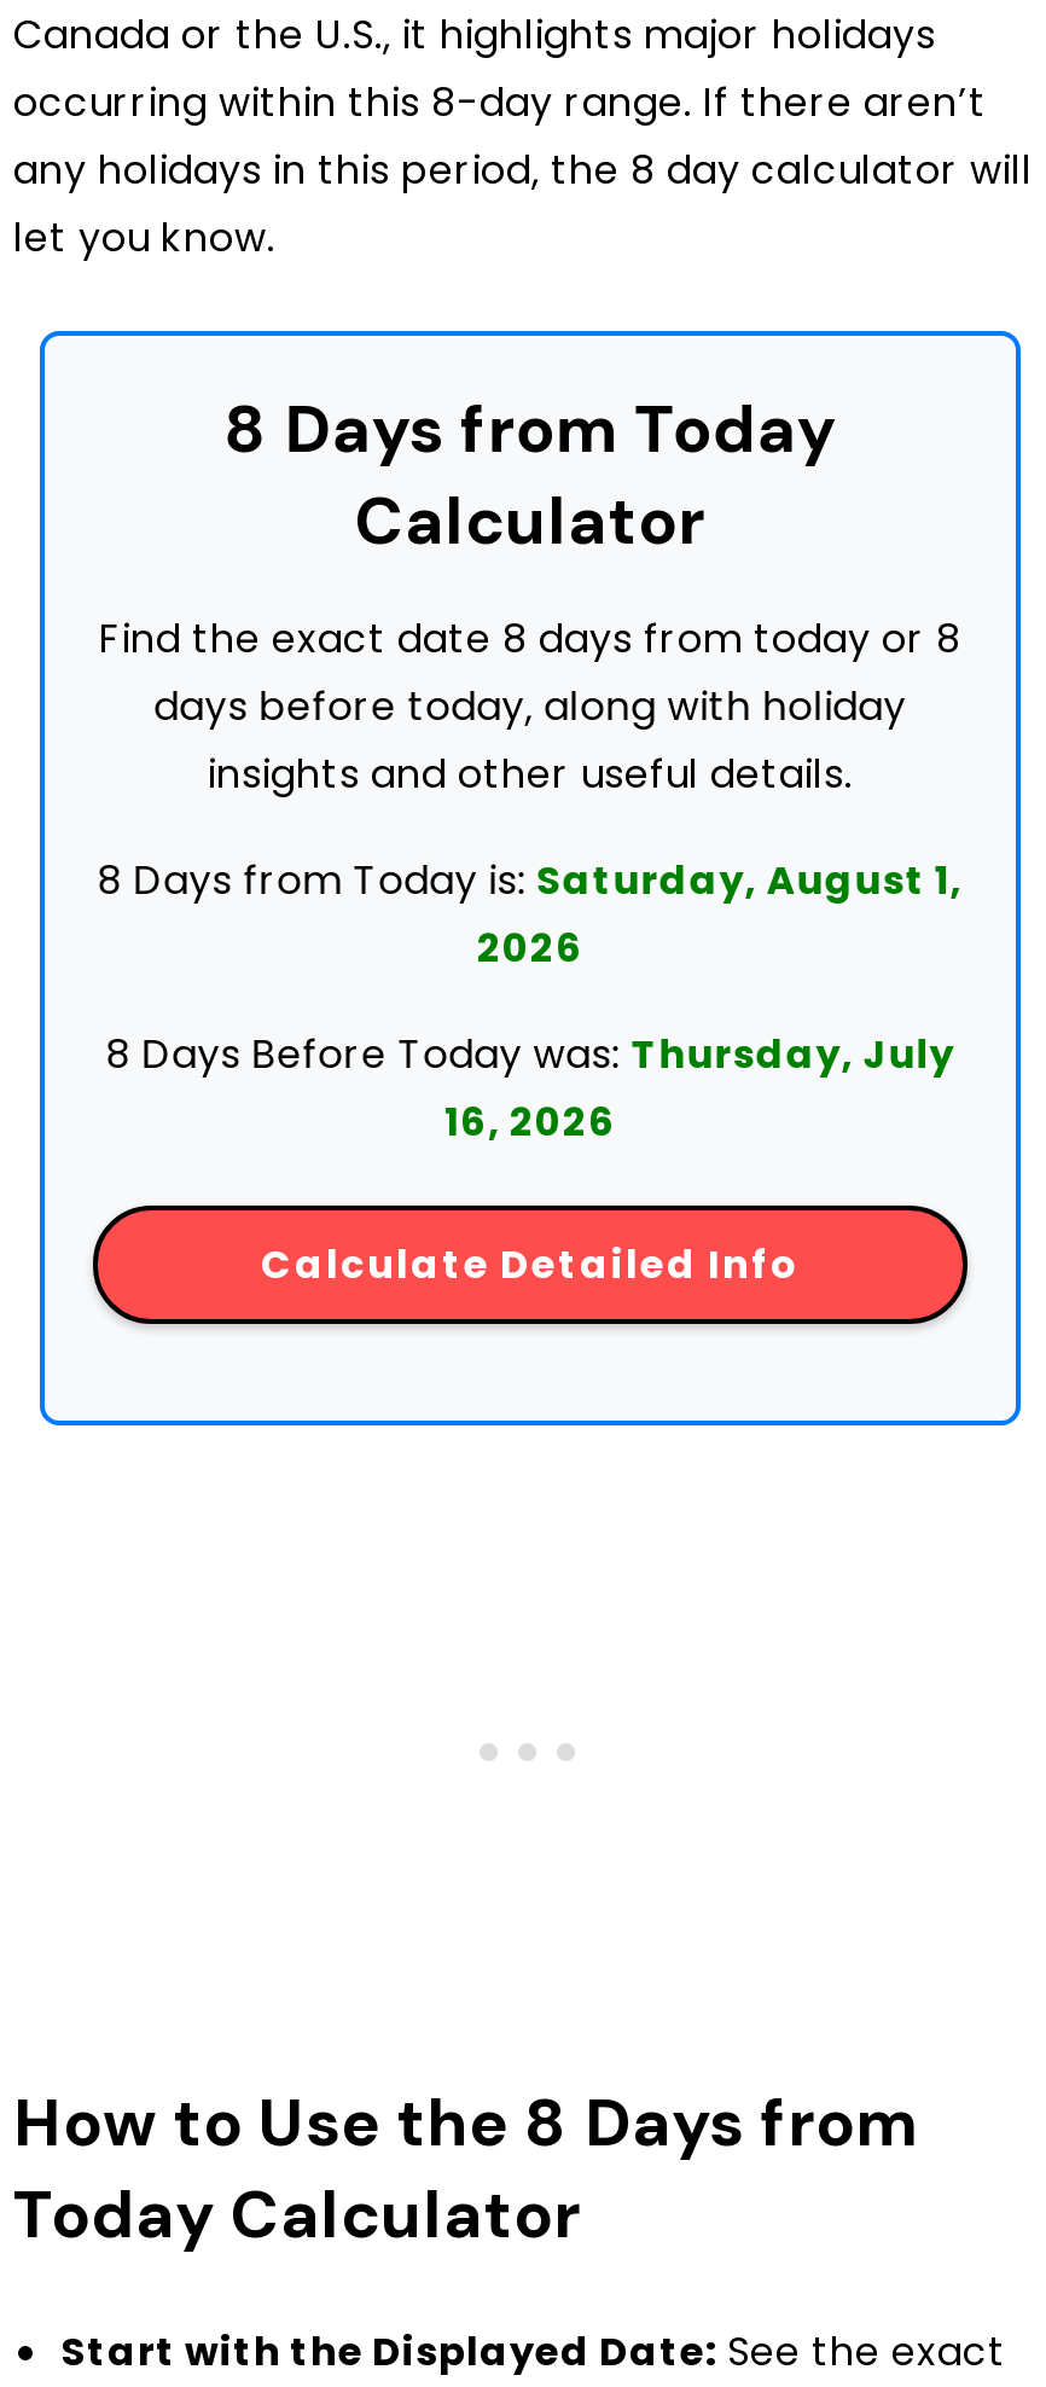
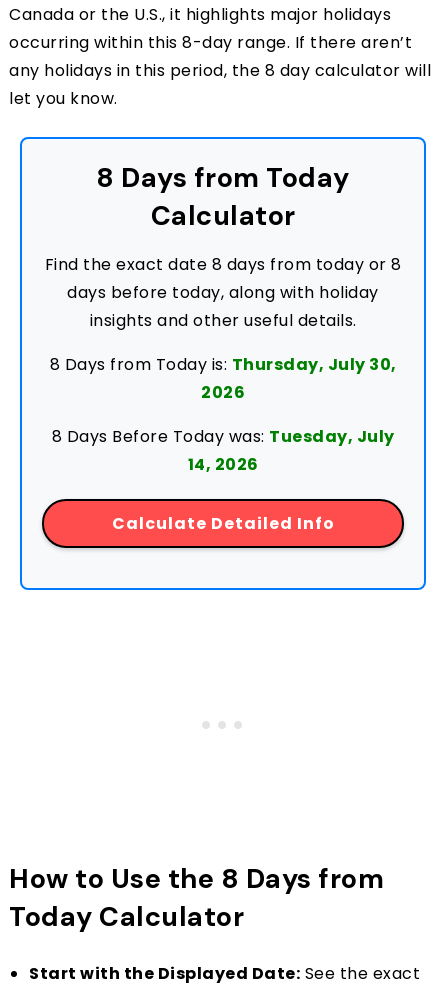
- 8 Days from Today is: Saturday, August 1,
+ 8 Days from Today is: Thursday, July 30,

- 8 Days Before Today was: Thursday, July
+ 8 Days Before Today was: Tuesday, July

- 16, 2026
+ 14, 2026
